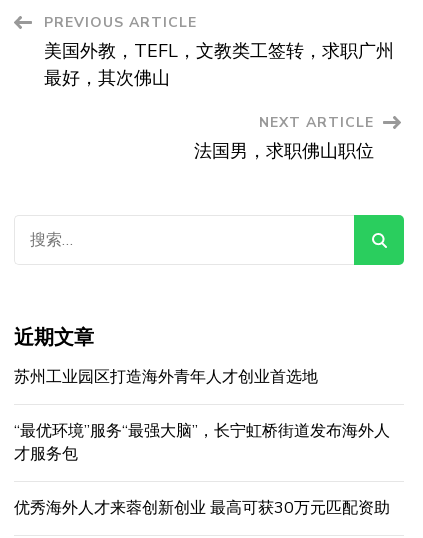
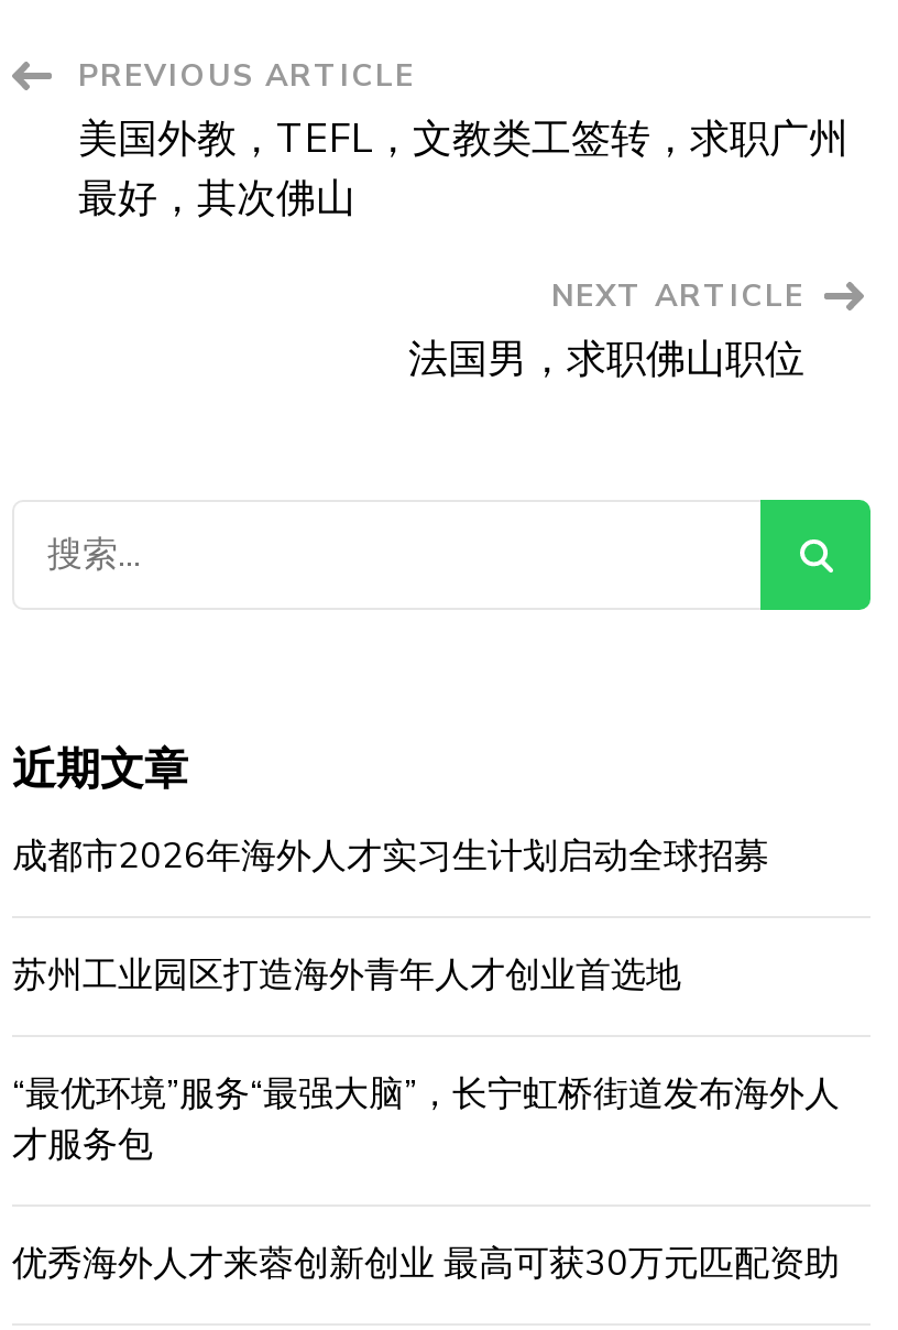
+ 成都市2026年海外人才实习生计划启动全球招募
